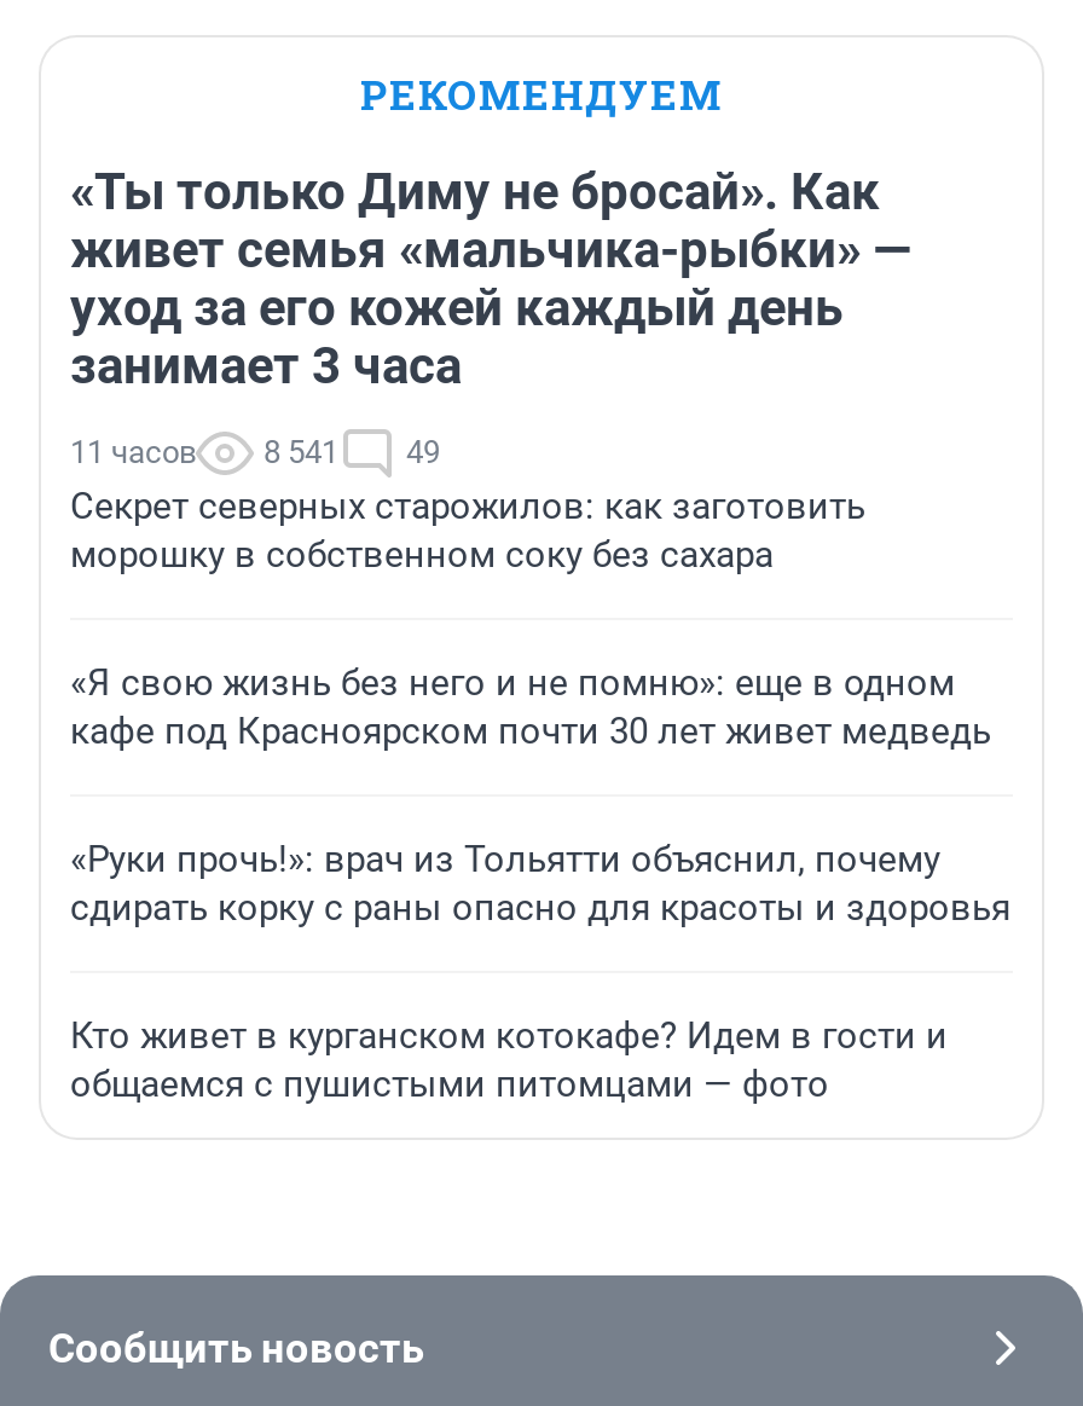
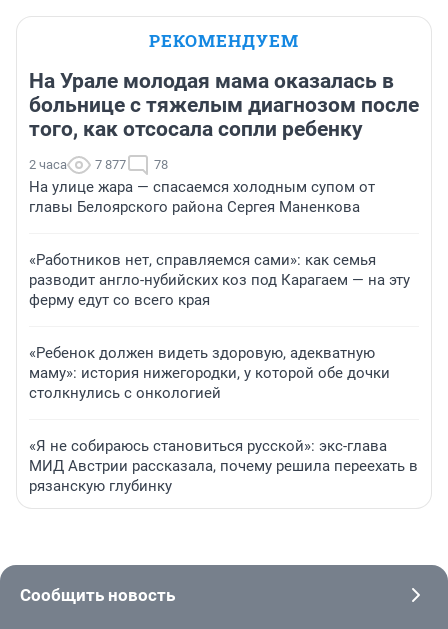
- «Ты только Диму не бросай». Как
- живет семья «мальчика-рыбки» —
- уход за его кожей каждый день
- занимает 3 часа
+ На Урале молодая мама оказалась в
+ больнице с тяжелым диагнозом после
+ того, как отсосала сопли ребенку

- 11 часов
- 8 541
- 49
- Секрет северных старожилов: как заготовить
- морошку в собственном соку без сахара
+ 2 часа
+ 7 877
+ 78
+ На улице жара — спасаемся холодным супом от
+ главы Белоярского района Сергея Маненкова

- «Я свою жизнь без него и не помню»: еще в одном
- кафе под Красноярском почти 30 лет живет медведь
+ «Работников нет, справляемся сами»: как семья
+ разводит англо-нубийских коз под Карагаем — на эту
+ ферму едут со всего края

- «Руки прочь!»: врач из Тольятти объяснил, почему
- сдирать корку с раны опасно для красоты и здоровья
+ «Ребенок должен видеть здоровую, адекватную
+ маму»: история нижегородки, у которой обе дочки
+ столкнулись с онкологией

- Кто живет в курганском котокафе? Идем в гости и
- общаемся с пушистыми питомцами — фото
+ «Я не собираюсь становиться русской»: экс-глава
+ МИД Австрии рассказала, почему решила переехать в
+ рязанскую глубинку
